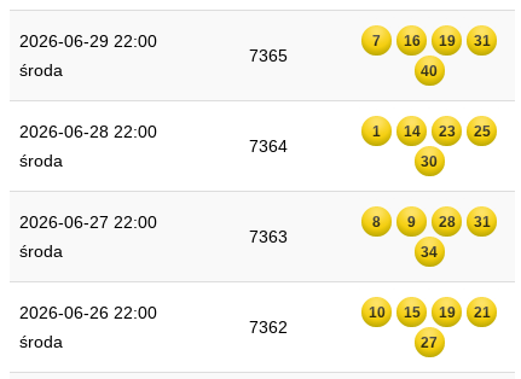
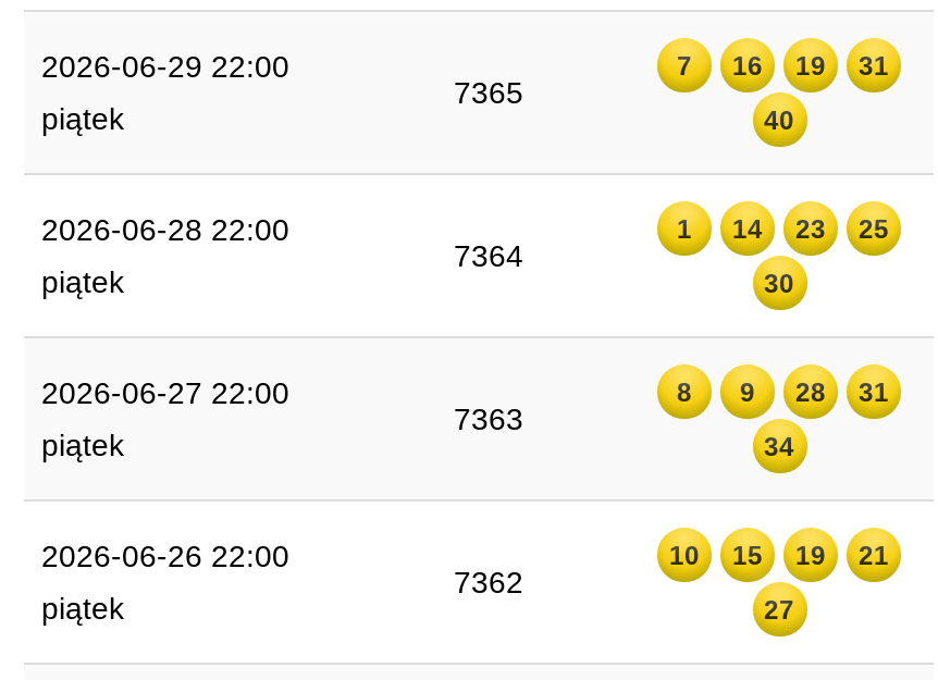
- środa
+ piątek

- środa
+ piątek

- środa
+ piątek

- środa
+ piątek
